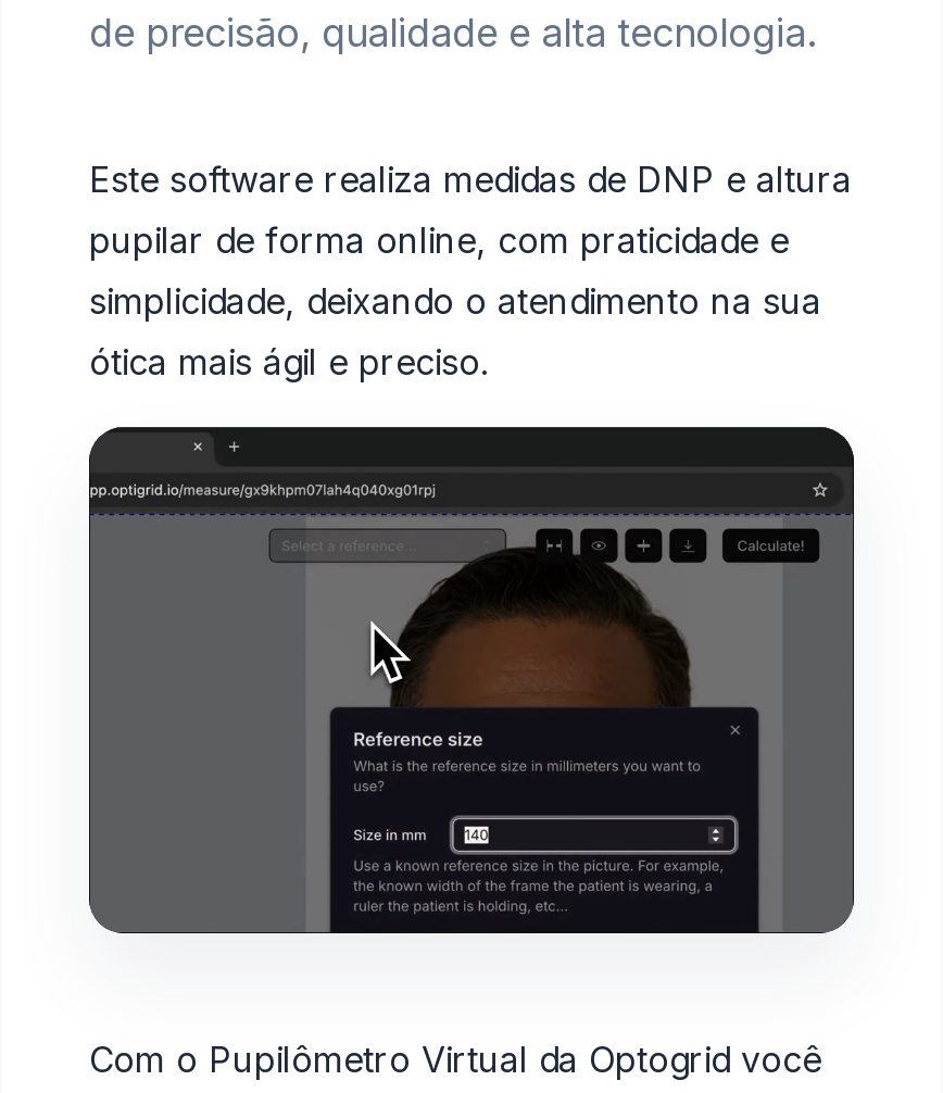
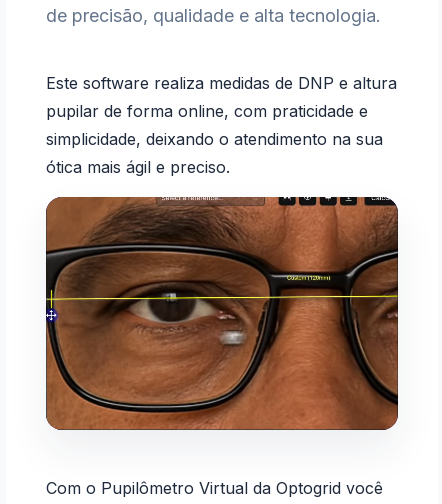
- [image]
+ [image]
